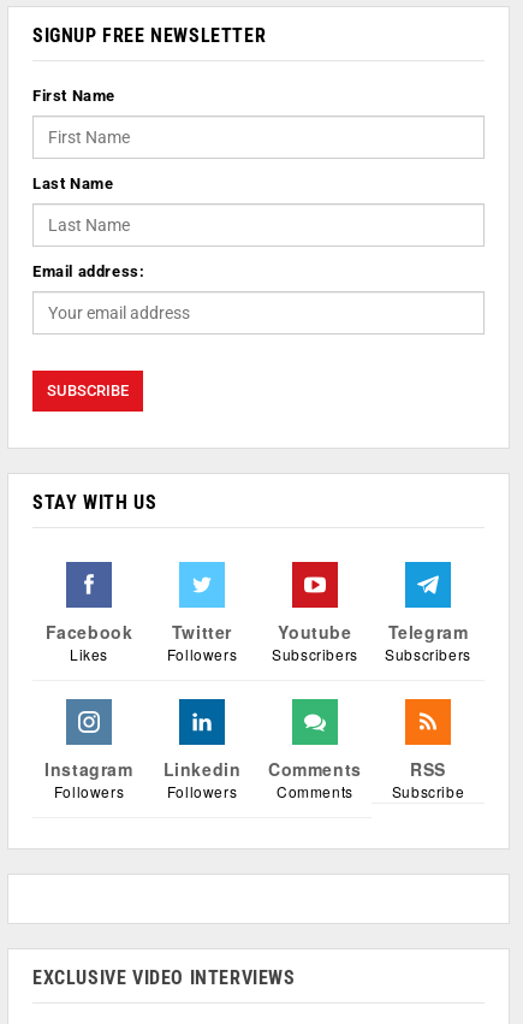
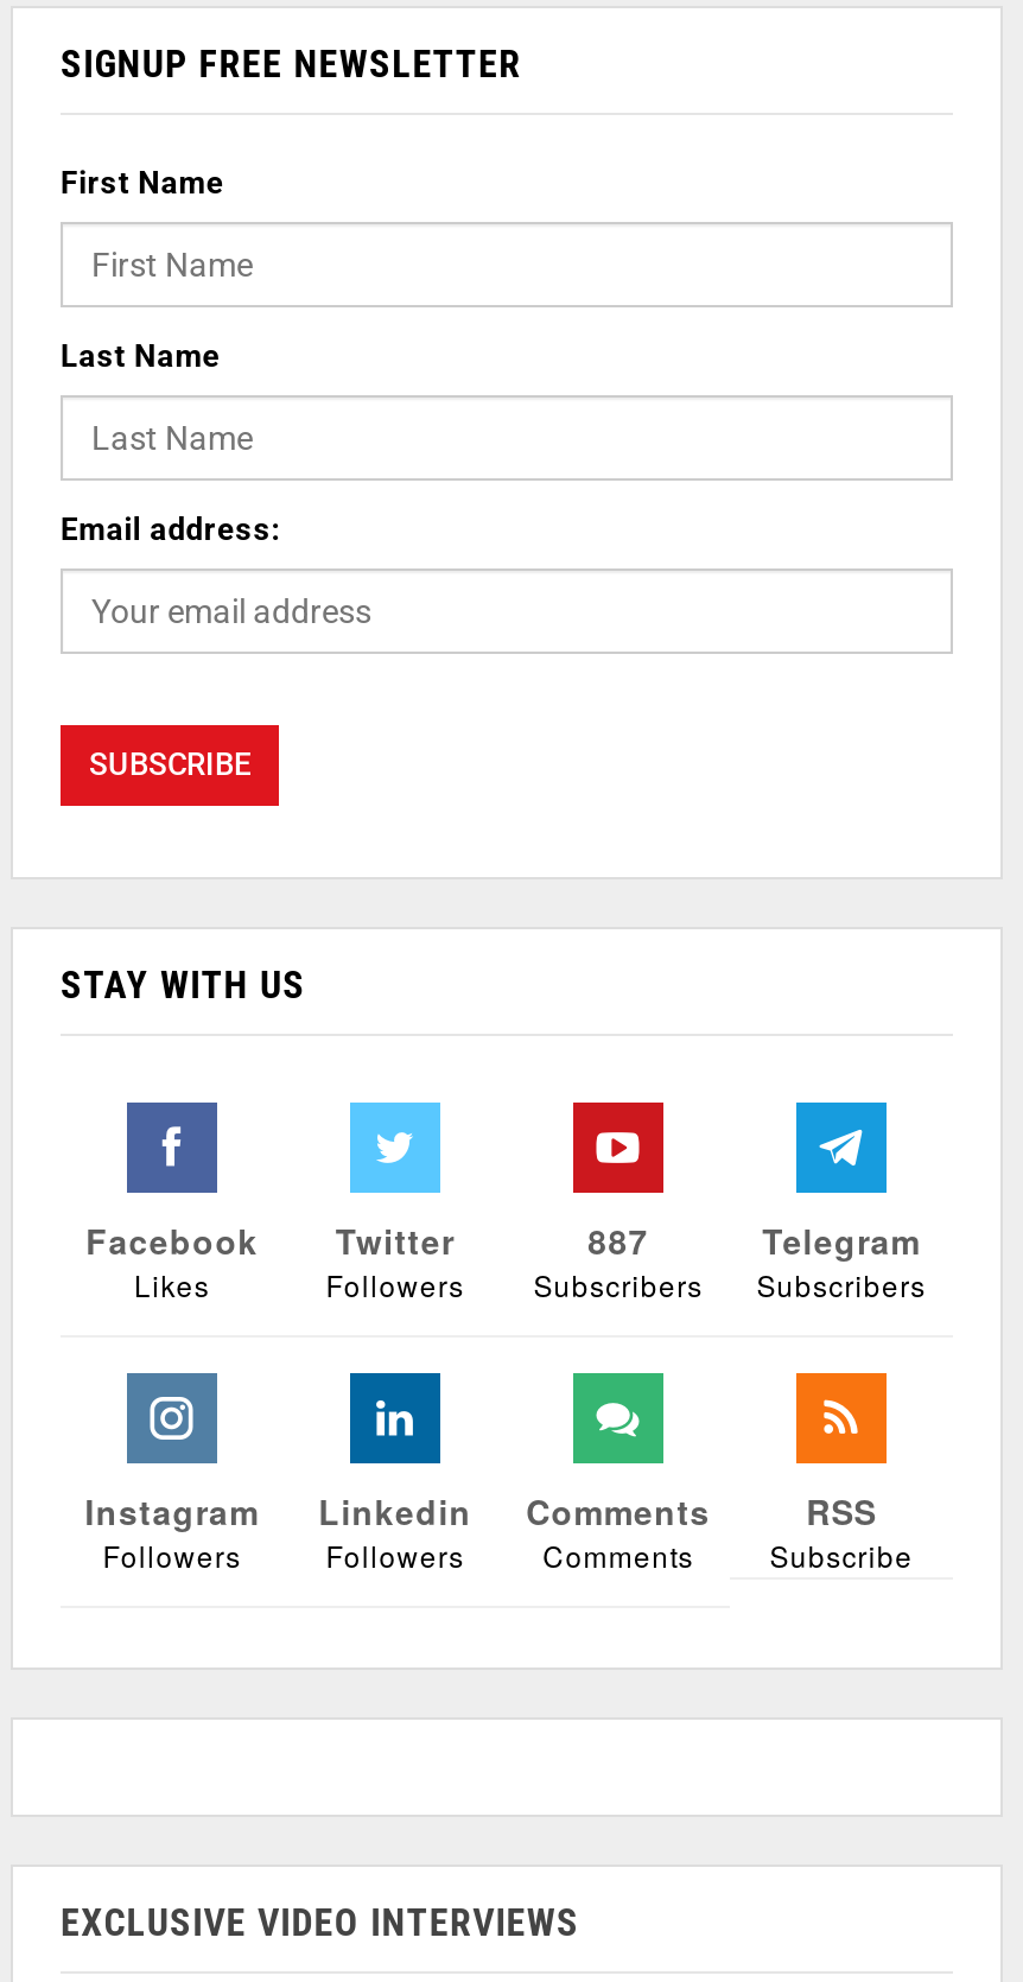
- Youtube
+ 887
